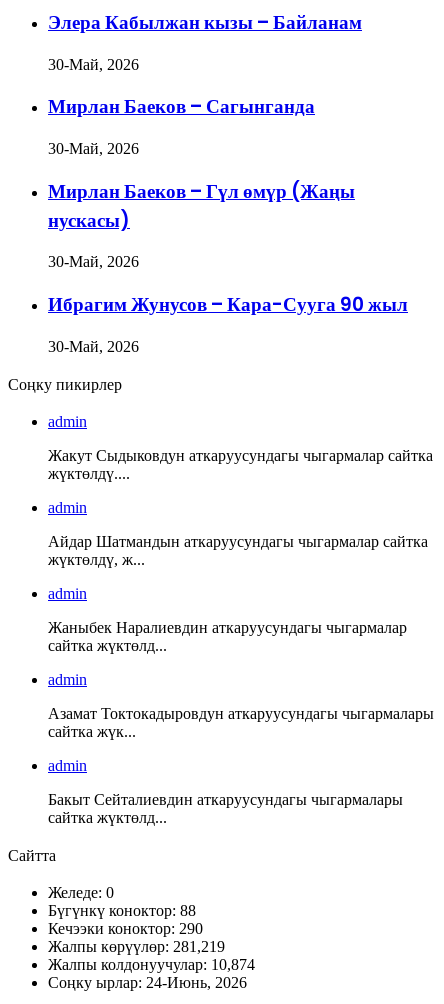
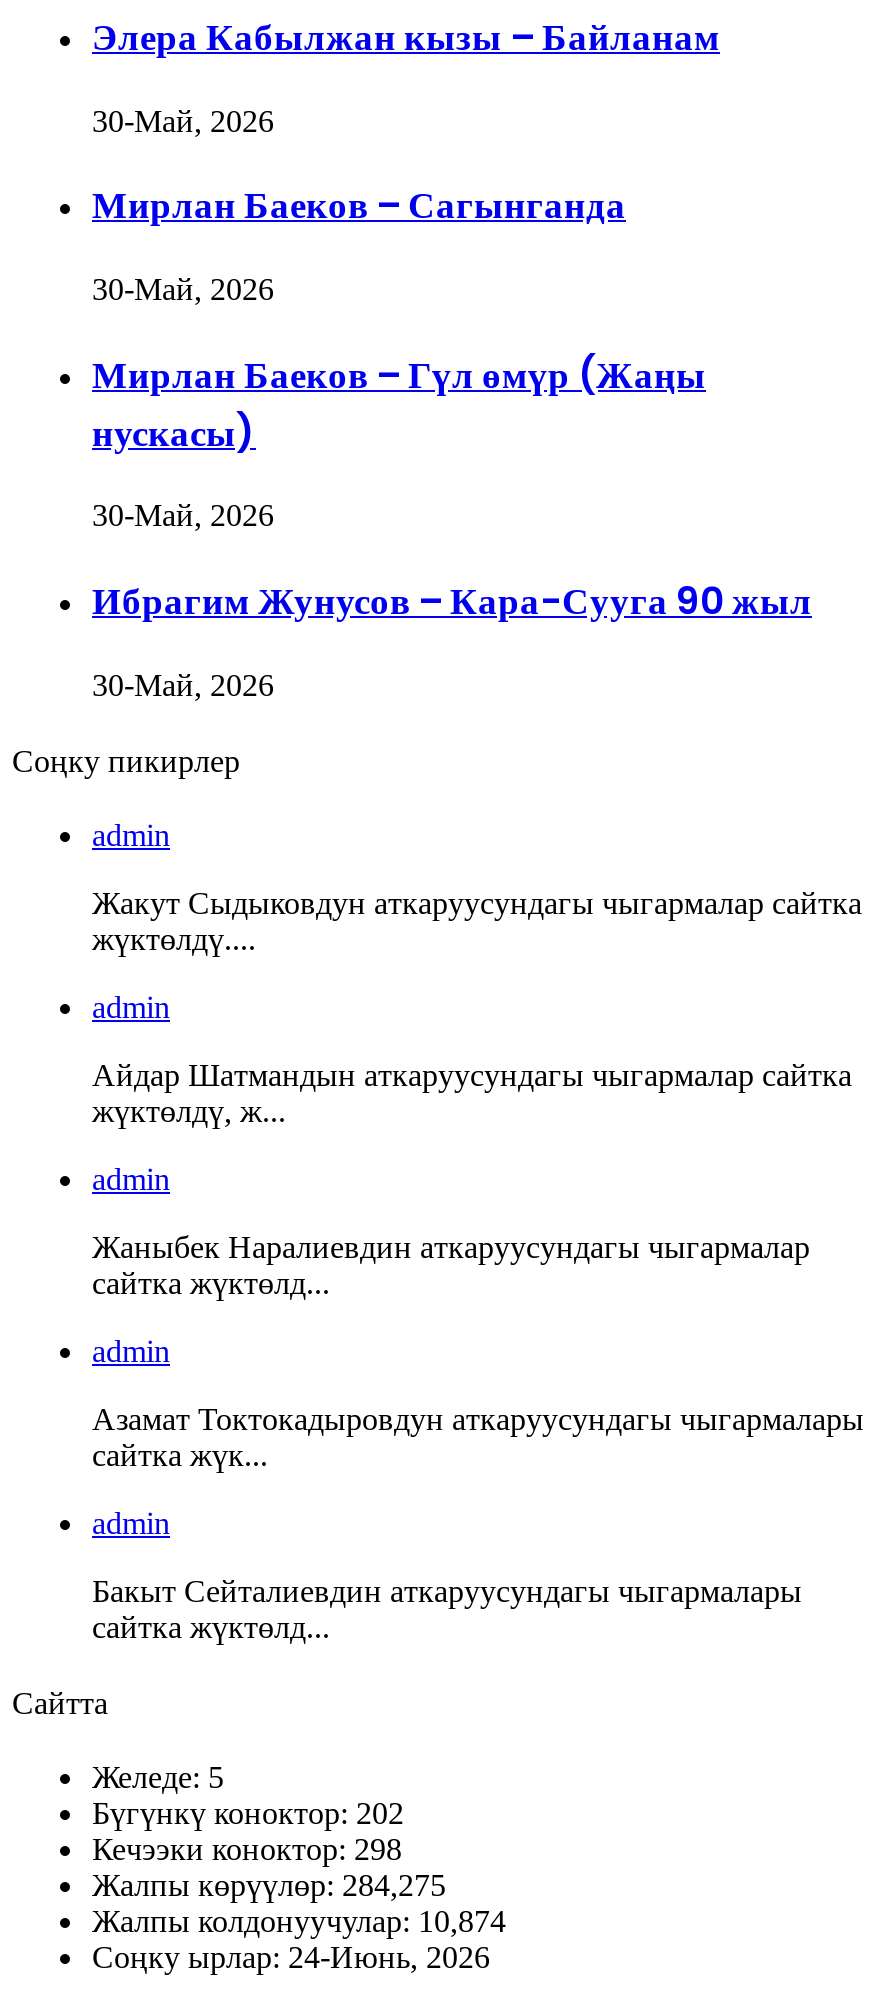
- Желеде: 0
+ Желеде: 5

- Бүгүнкү коноктор: 88
+ Бүгүнкү коноктор: 202

- Кечээки коноктор: 290
+ Кечээки коноктор: 298

- Жалпы көрүүлөр: 281,219
+ Жалпы көрүүлөр: 284,275
